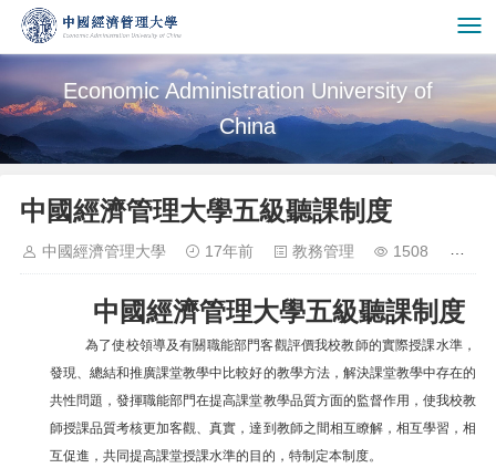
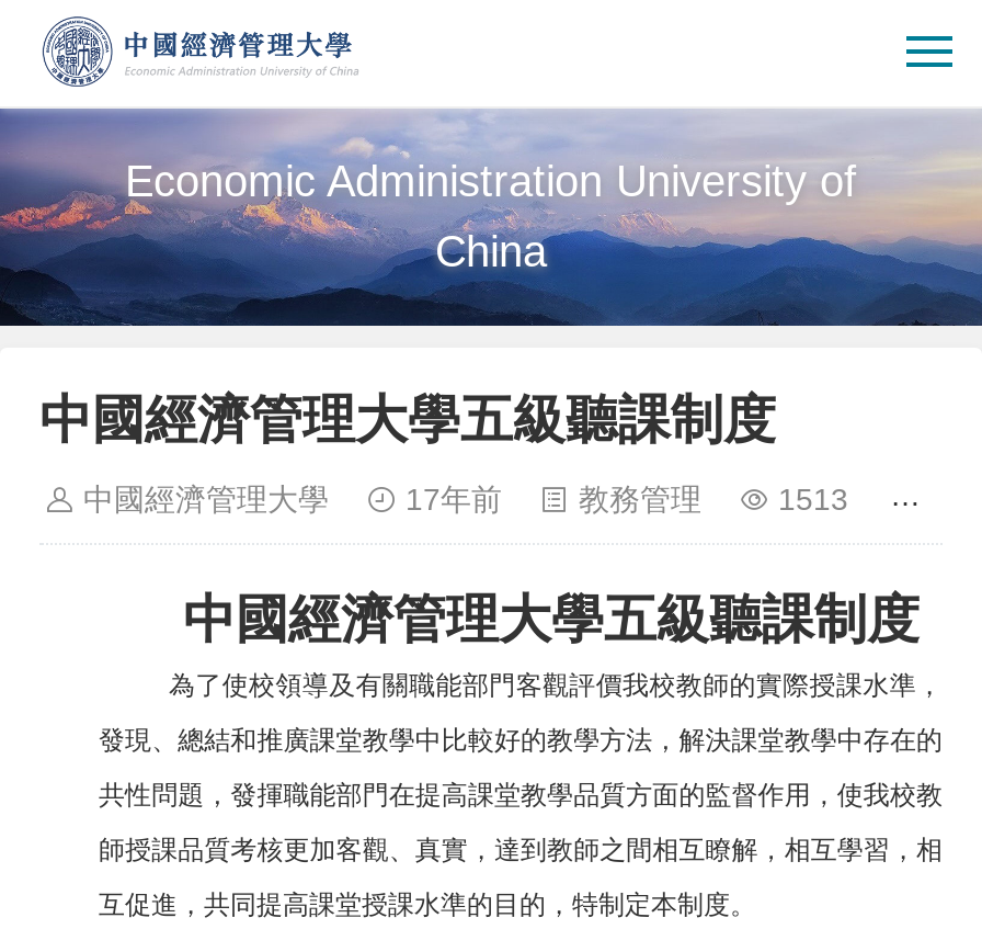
- 1508
+ 1513
